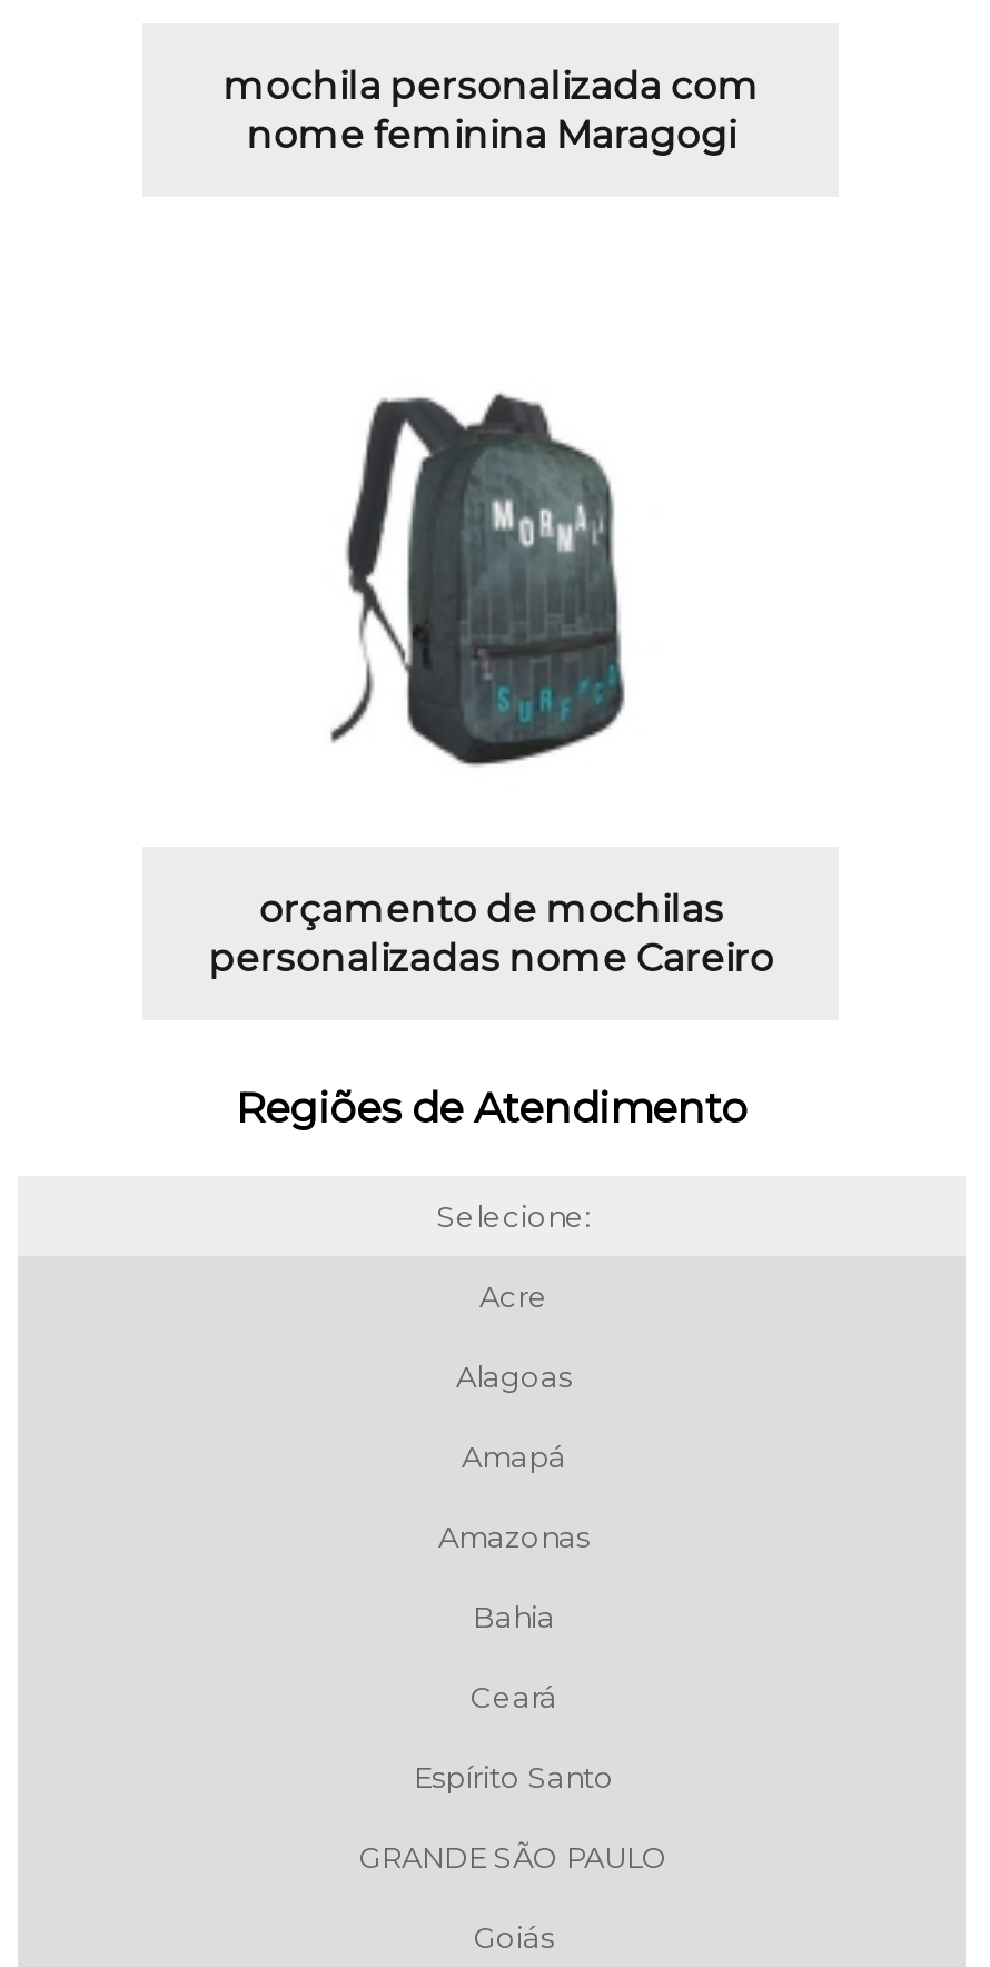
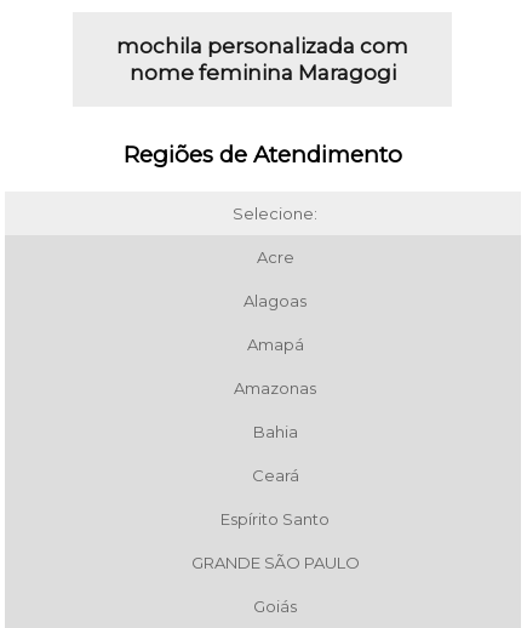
- [image]

- orçamento de mochilas
- personalizadas nome Careiro
